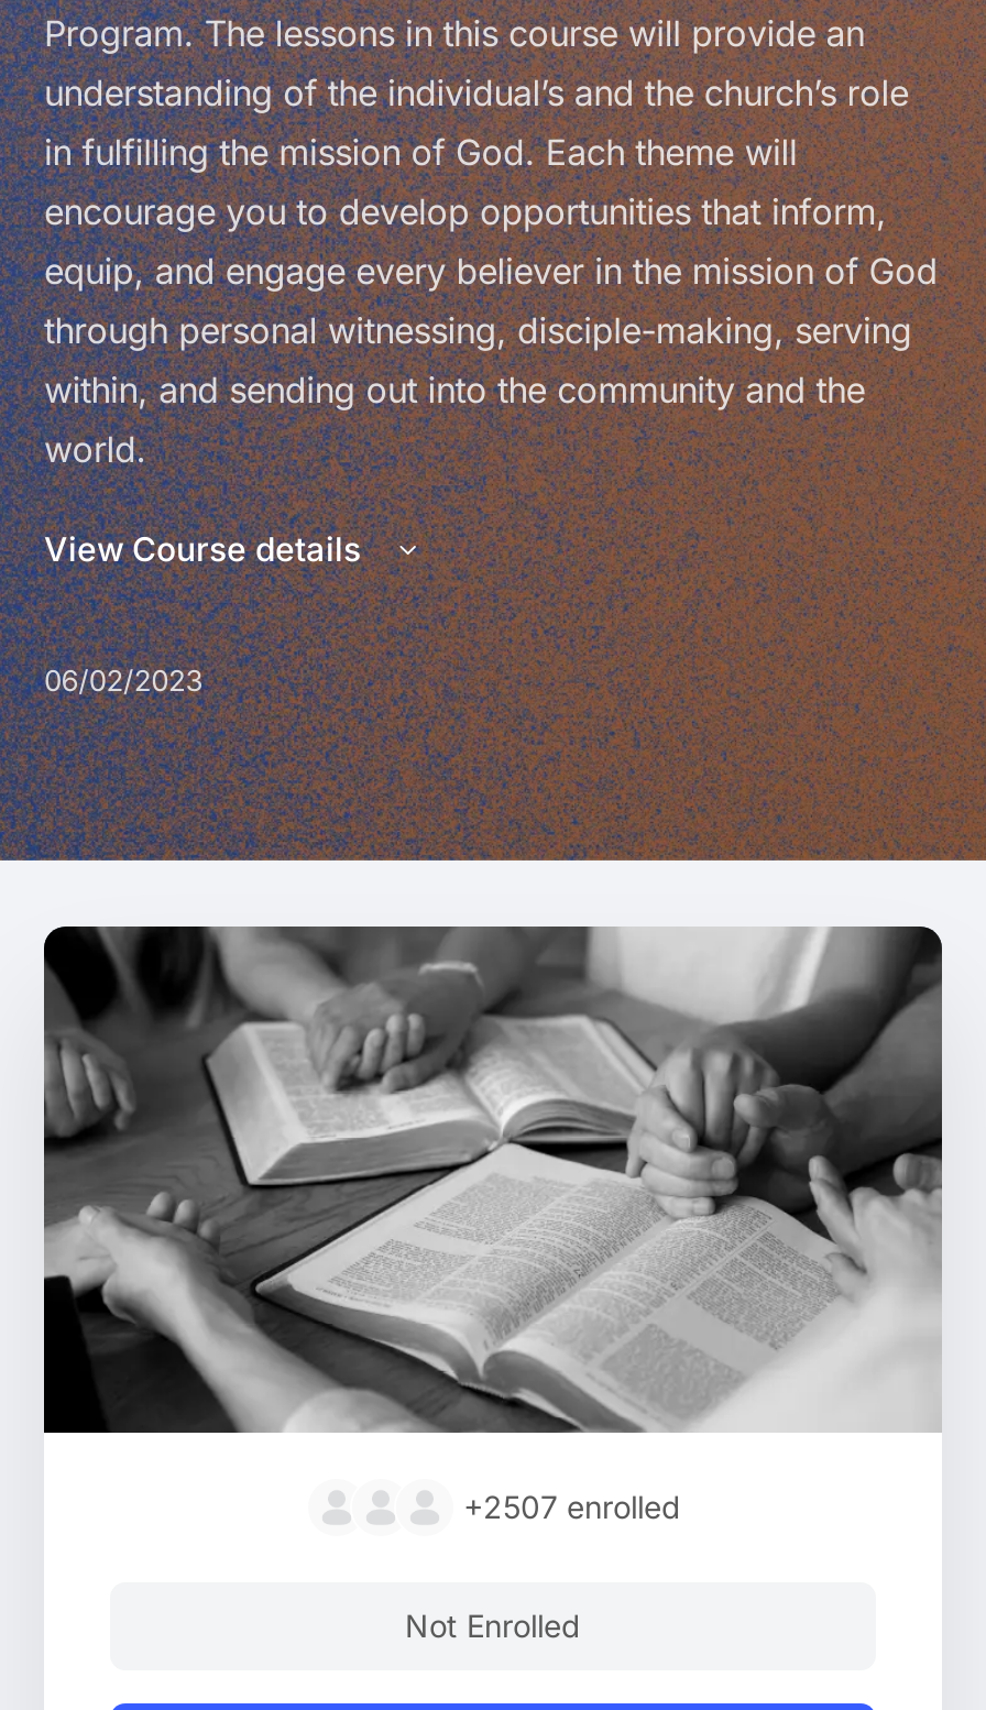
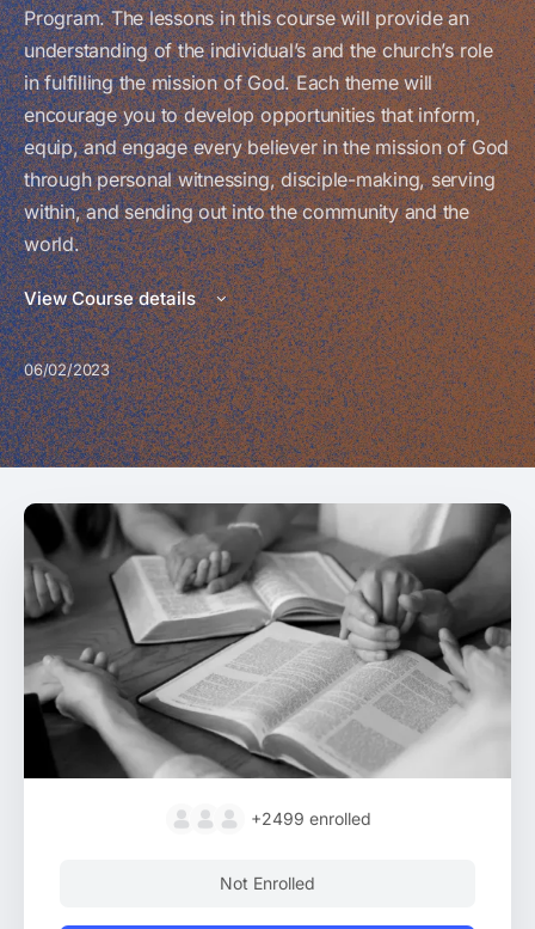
- +2507 enrolled
+ +2499 enrolled
